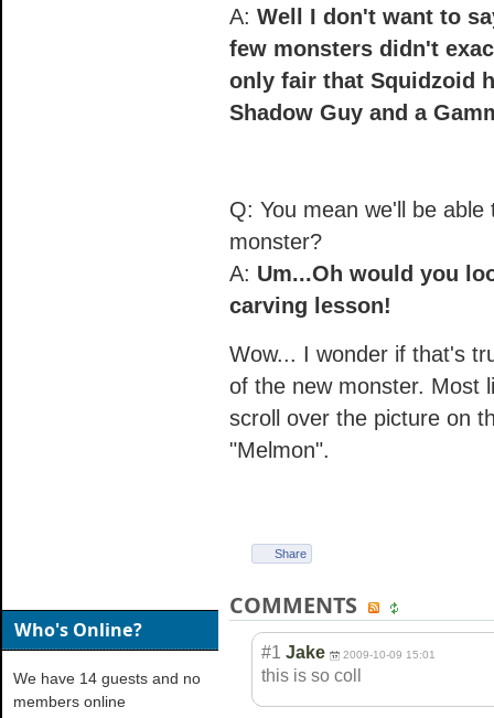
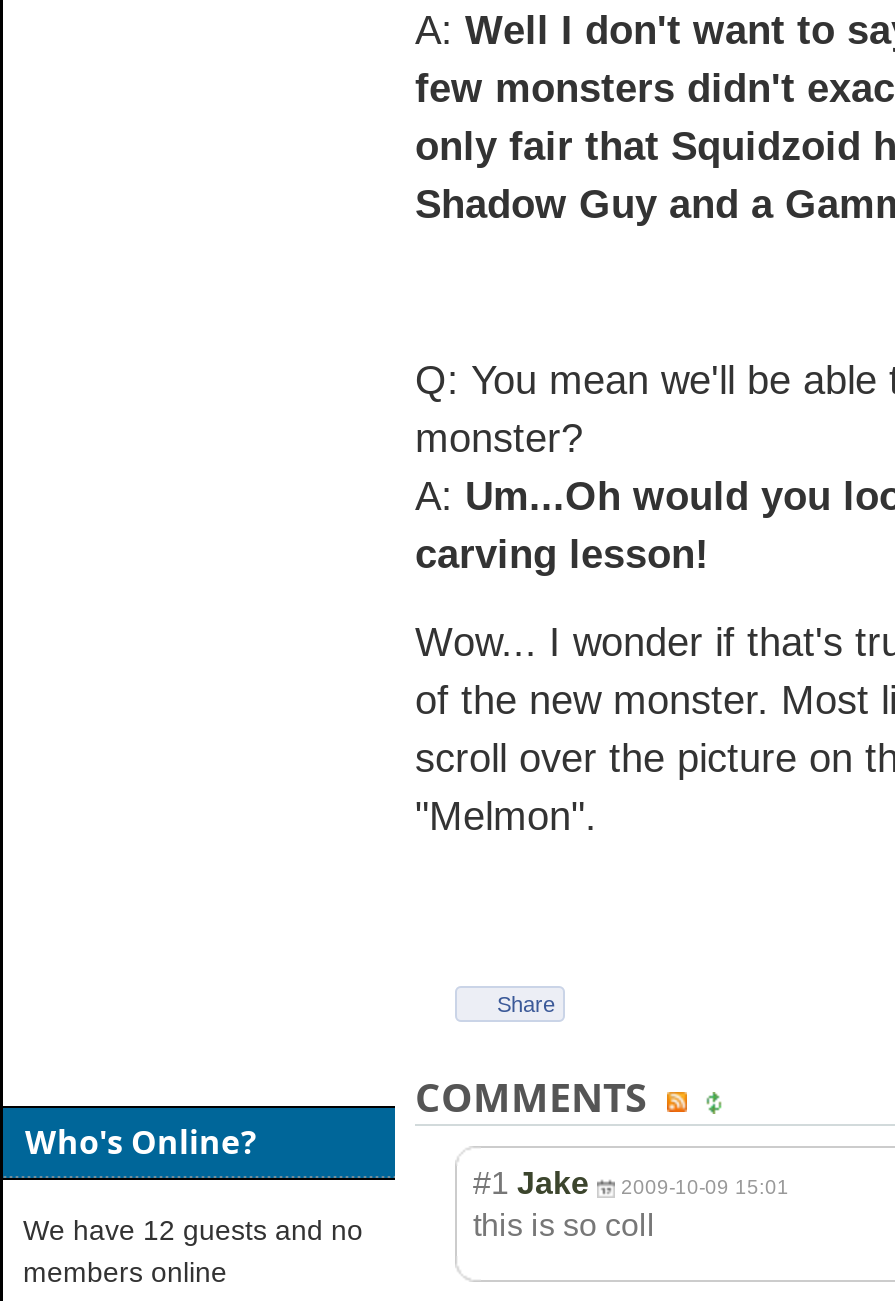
- We have 14 guests and no
+ We have 12 guests and no
